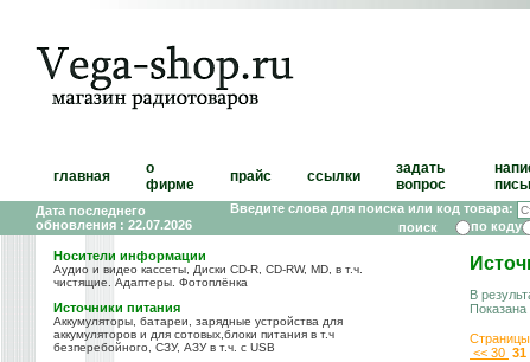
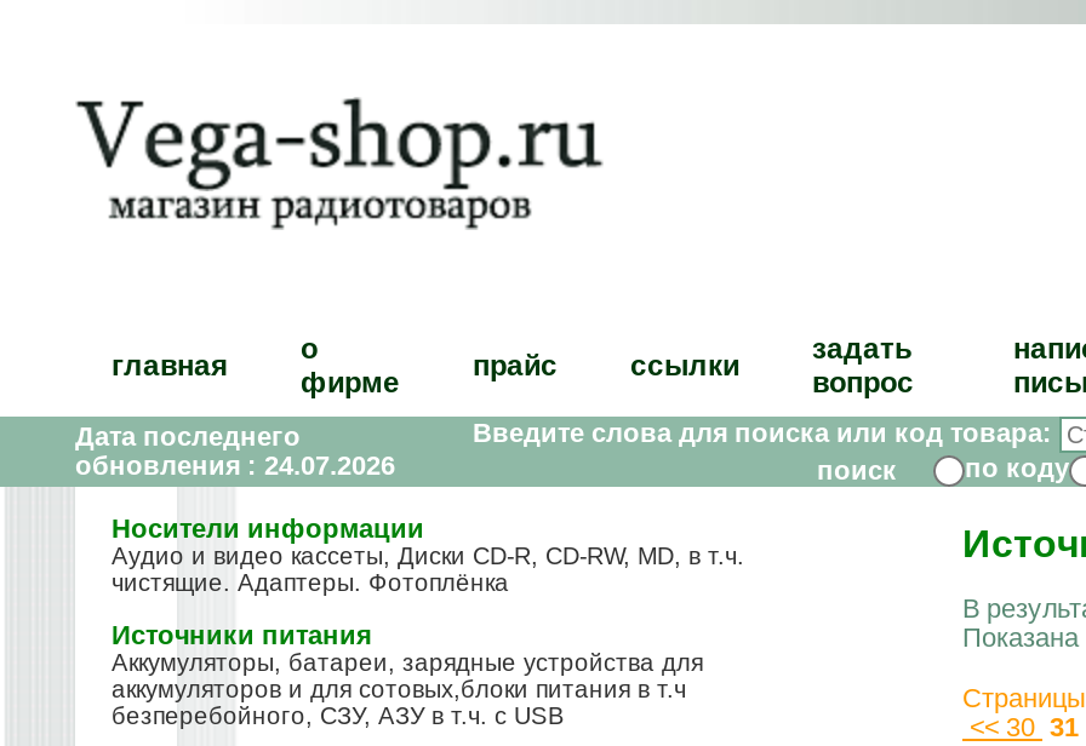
- обновления : 22.07.2026
+ обновления : 24.07.2026
